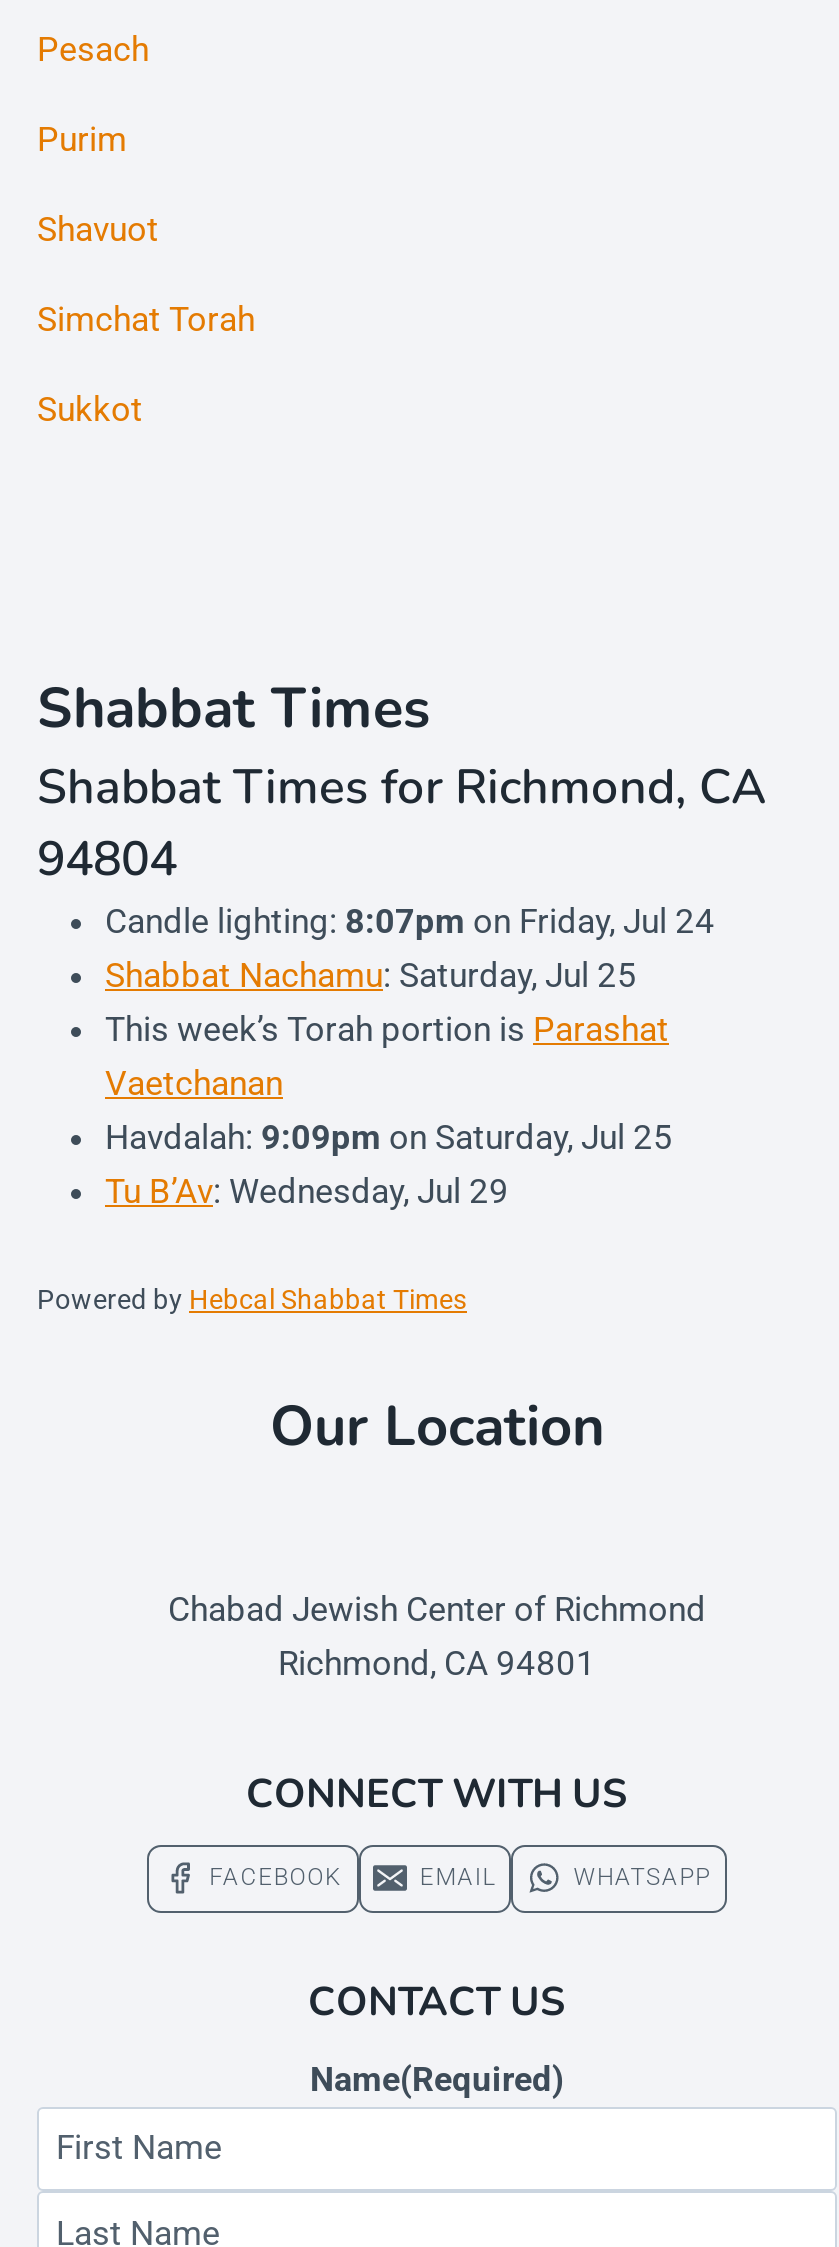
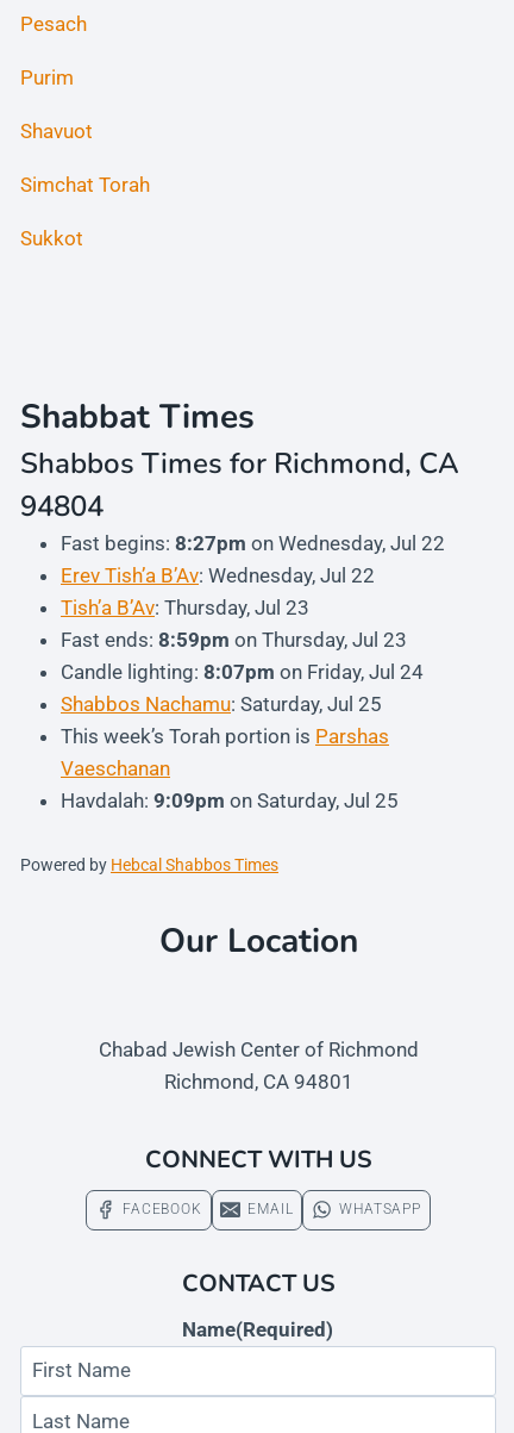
- Shabbat Times for Richmond, CA
+ Shabbos Times for Richmond, CA

+ Fast begins: 8:27pm on Wednesday, Jul 22
+ Erev Tish’a B’Av: Wednesday, Jul 22
+ Tish’a B’Av: Thursday, Jul 23
+ Fast ends: 8:59pm on Thursday, Jul 23

moved down: Candle lighting: 8:07pm on Friday, Jul 24

- Shabbat Nachamu: Saturday, Jul 25
- This week’s Torah portion is Parashat
- Vaetchanan
+ Shabbos Nachamu: Saturday, Jul 25
+ This week’s Torah portion is Parshas
+ Vaeschanan

moved down: Havdalah: 9:09pm on Saturday, Jul 25

- Tu B’Av: Wednesday, Jul 29
- Powered by Hebcal Shabbat Times
+ Powered by Hebcal Shabbos Times
